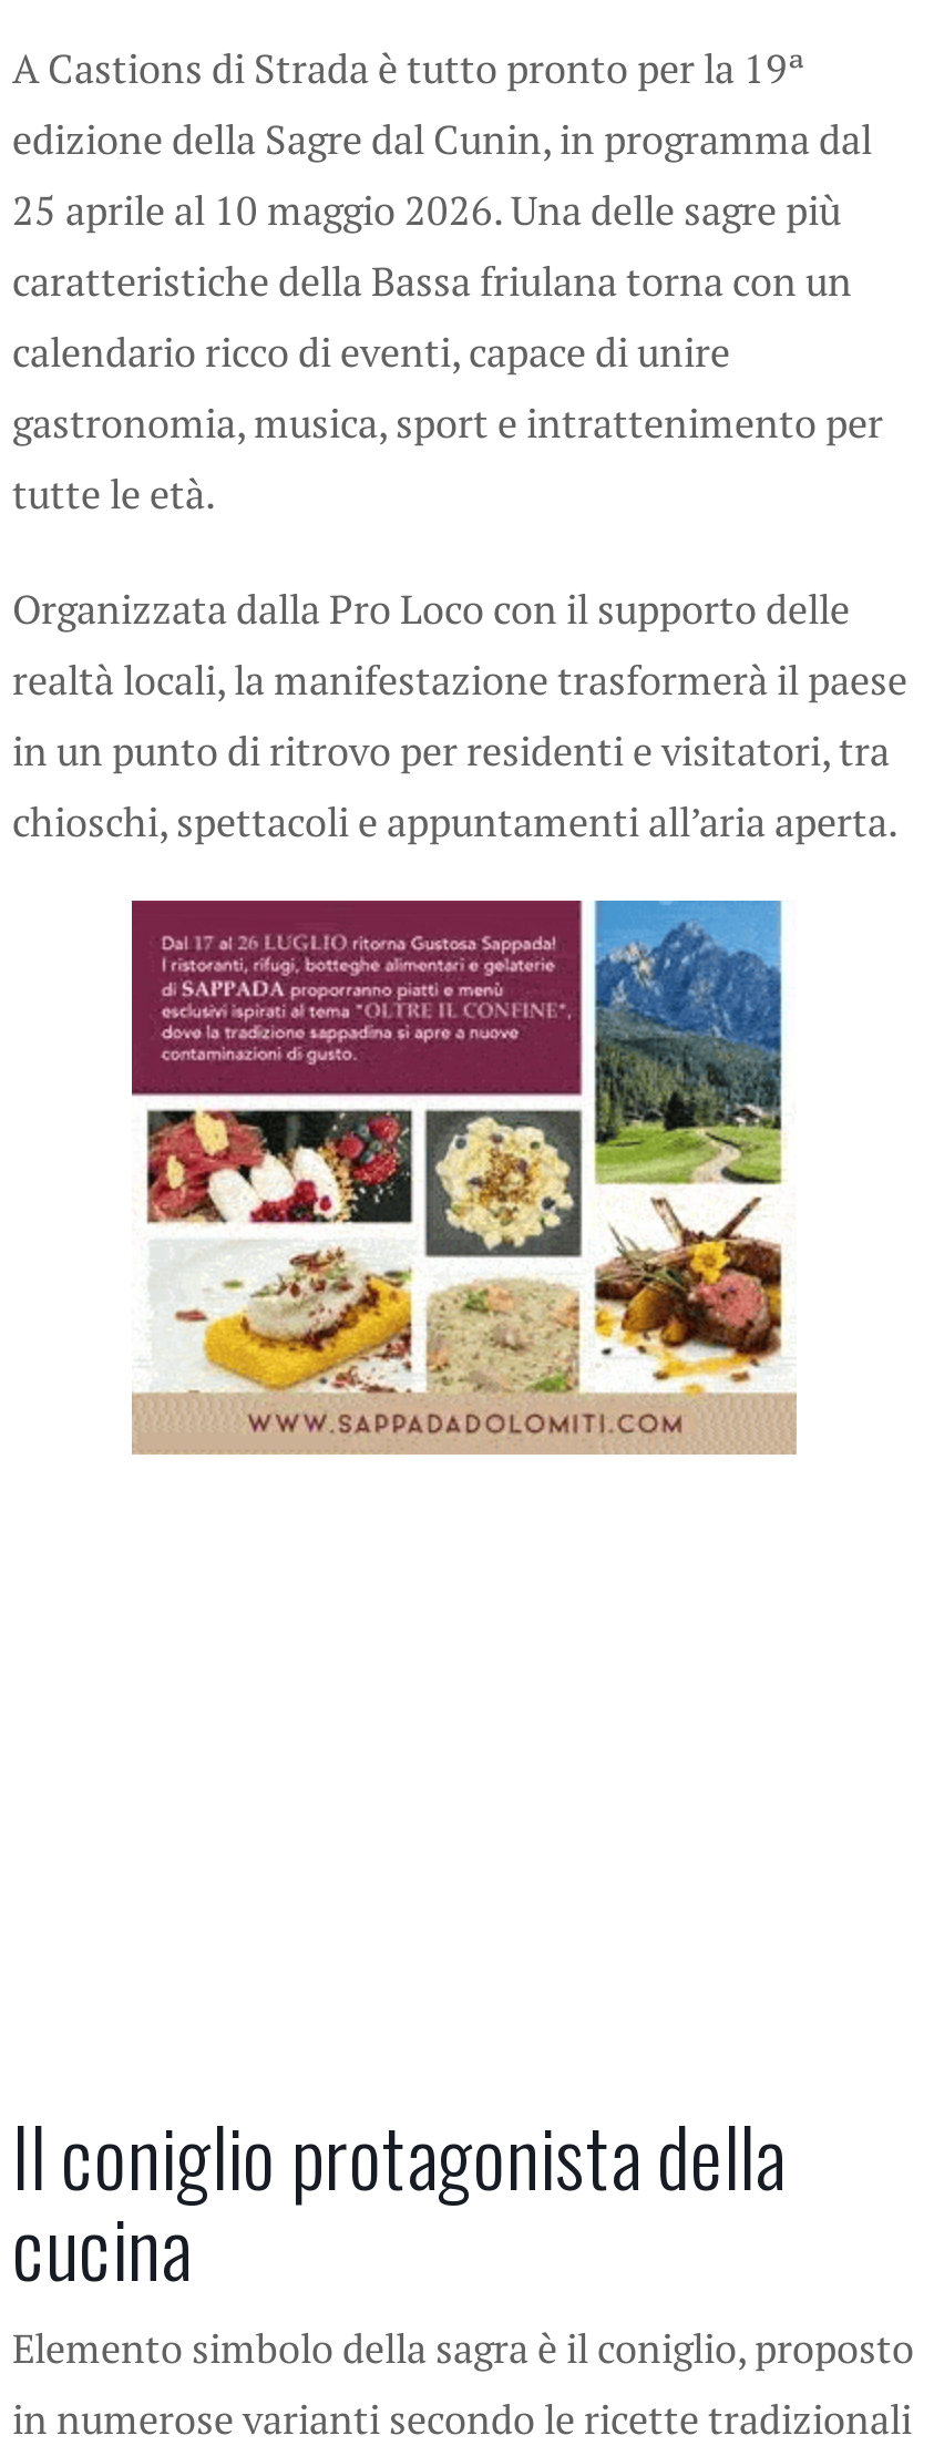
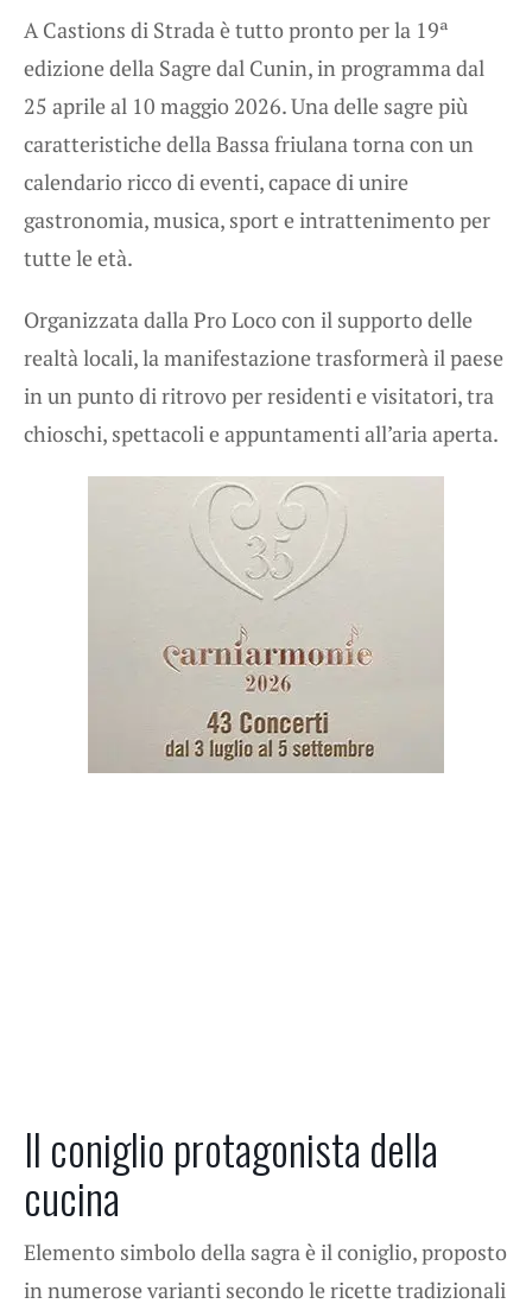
- [image]
+ [image]
